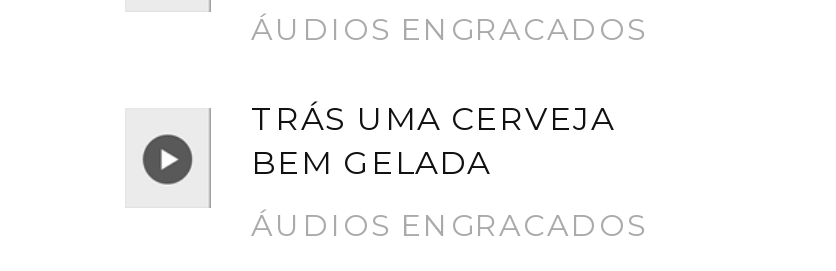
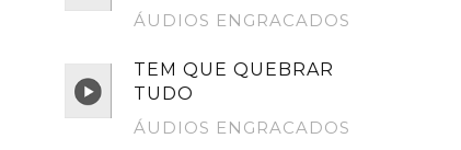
- TRÁS UMA CERVEJA
- BEM GELADA
+ TEM QUE QUEBRAR
+ TUDO
